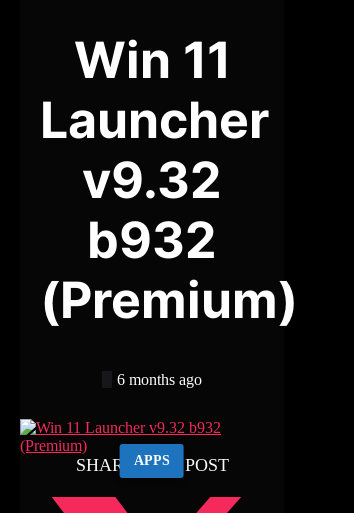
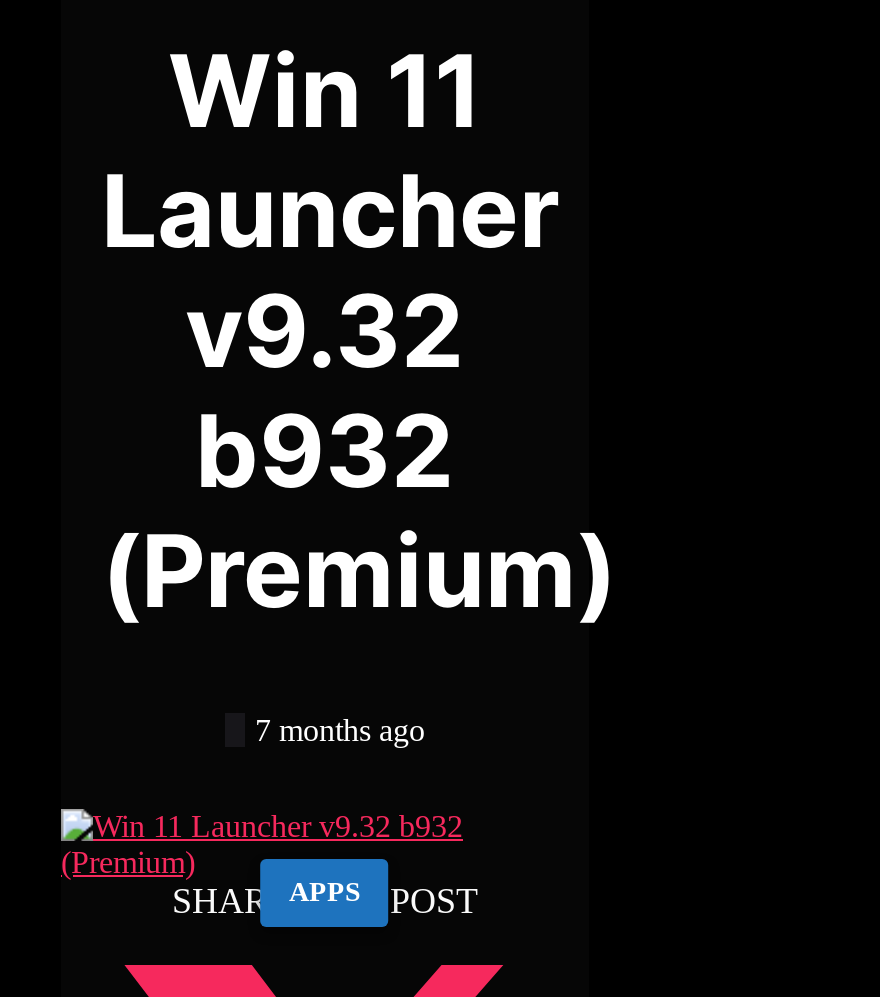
- 6 months ago
+ 7 months ago
